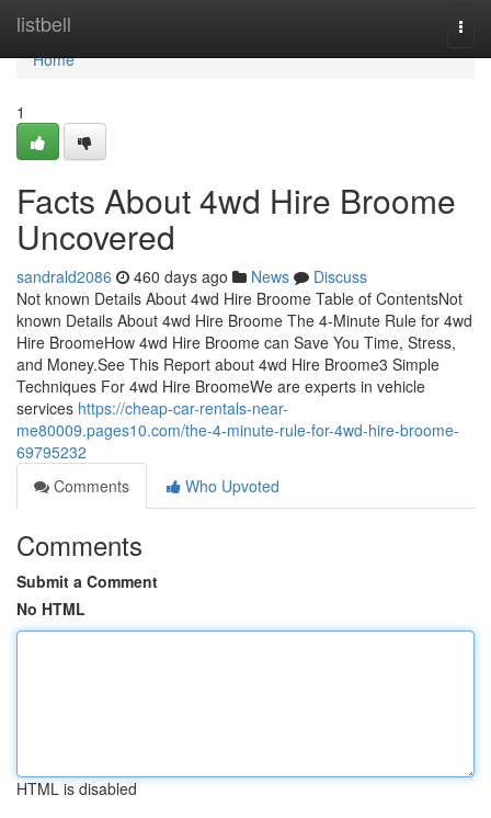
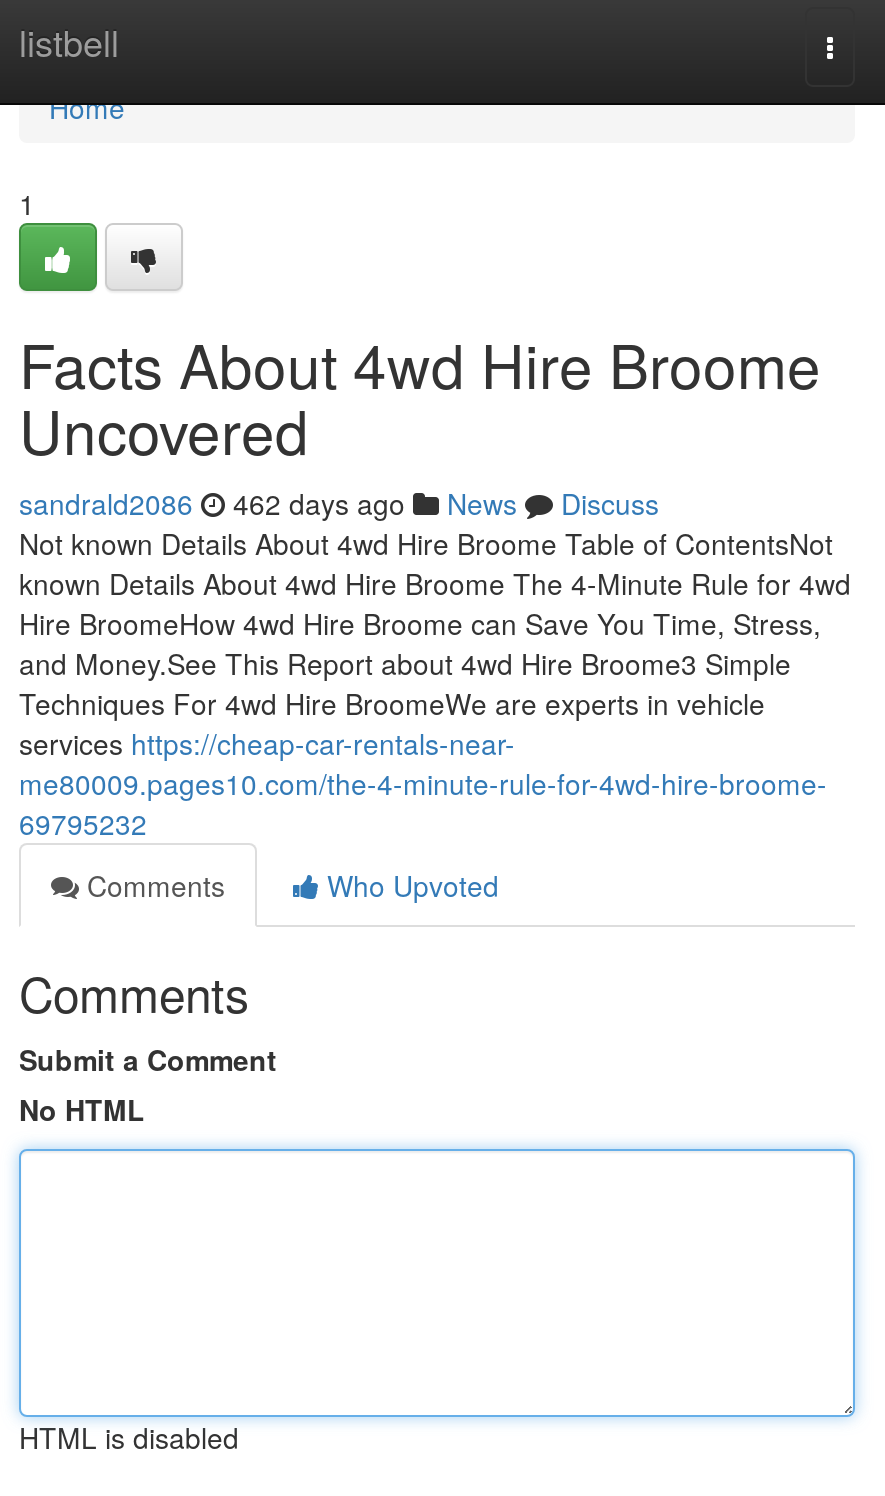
- sandrald2086 460 days ago News Discuss
+ sandrald2086 462 days ago News Discuss
